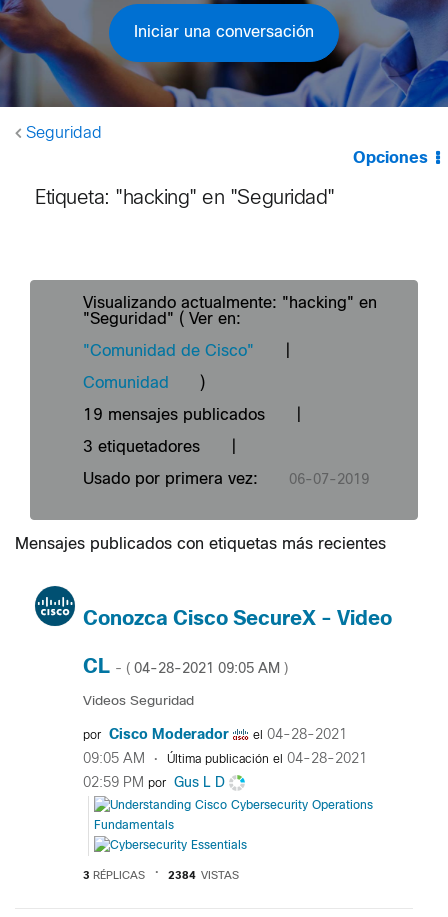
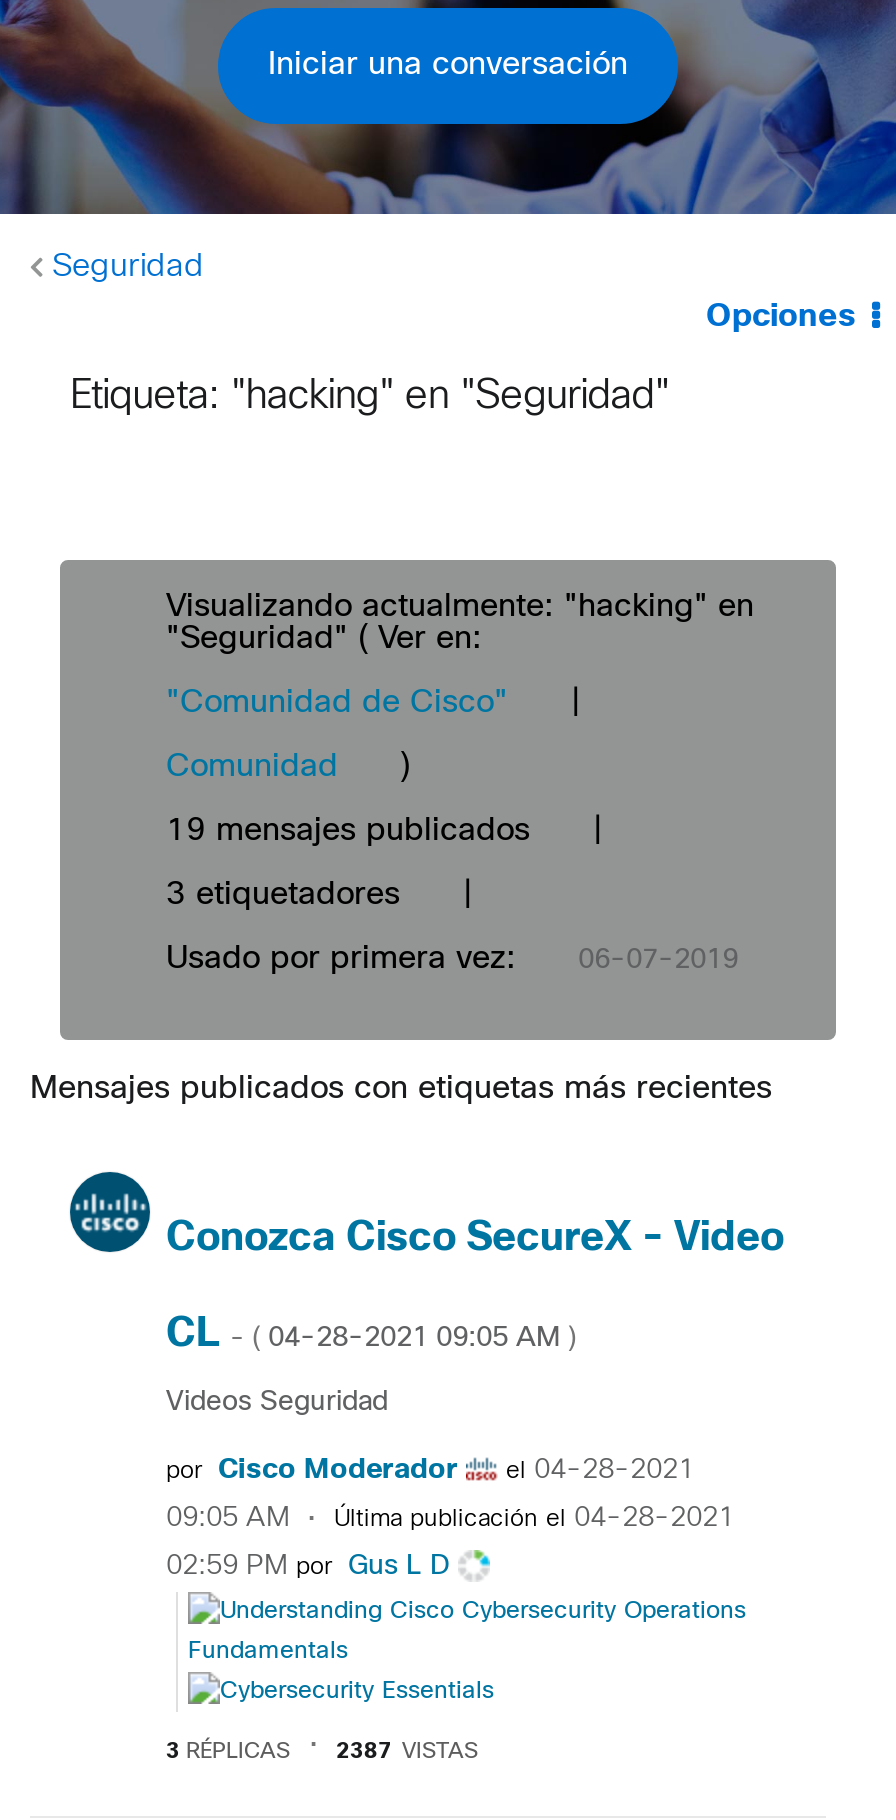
- 2384 VISTAS
+ 2387 VISTAS
